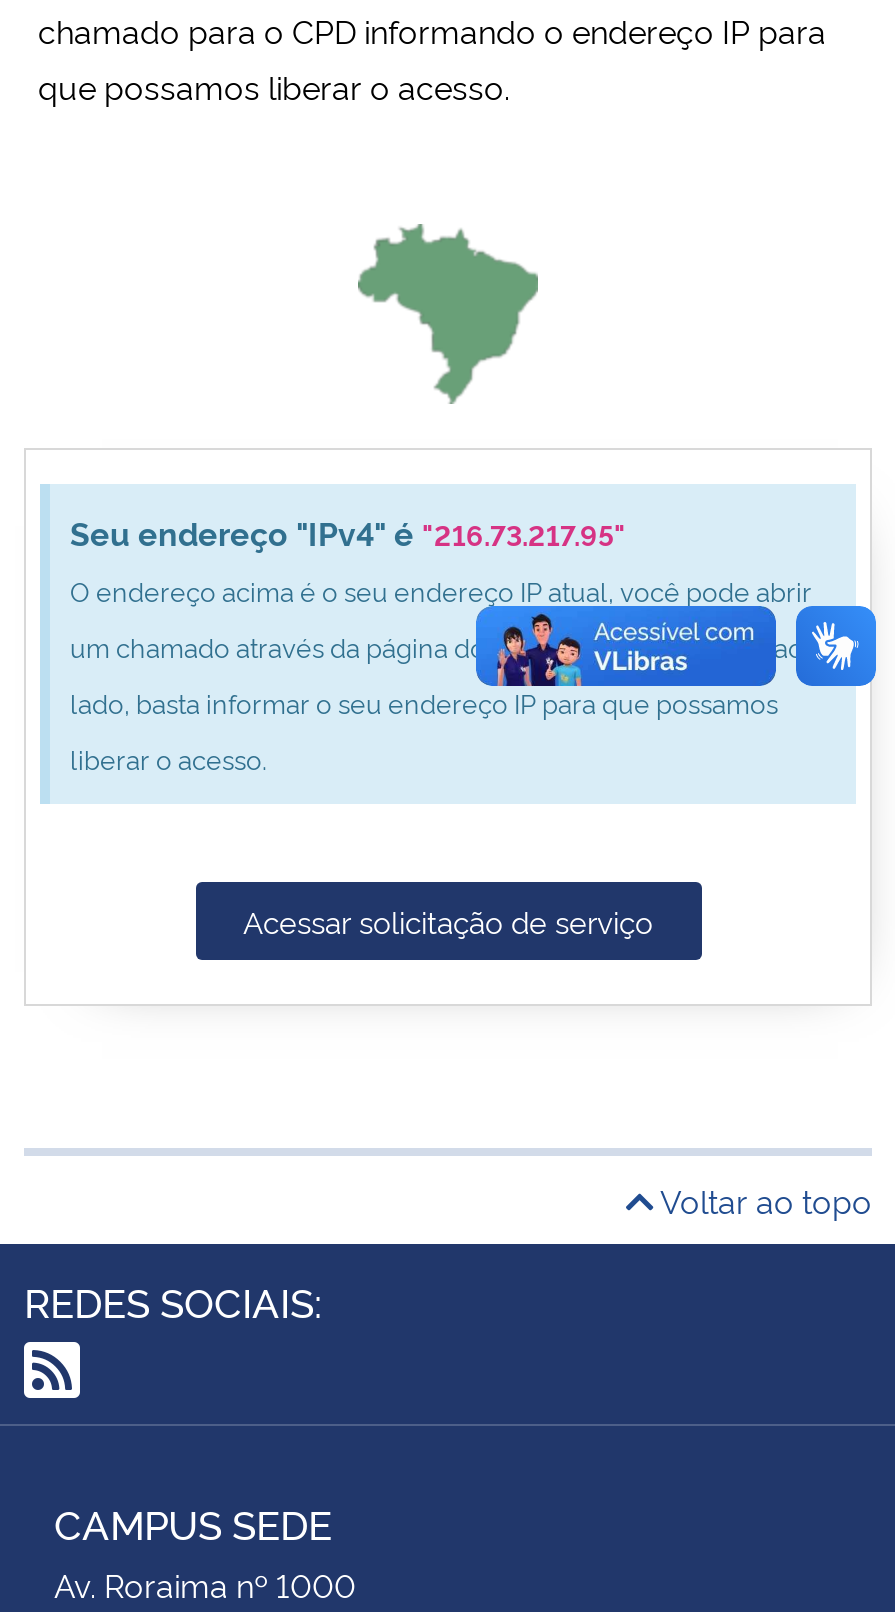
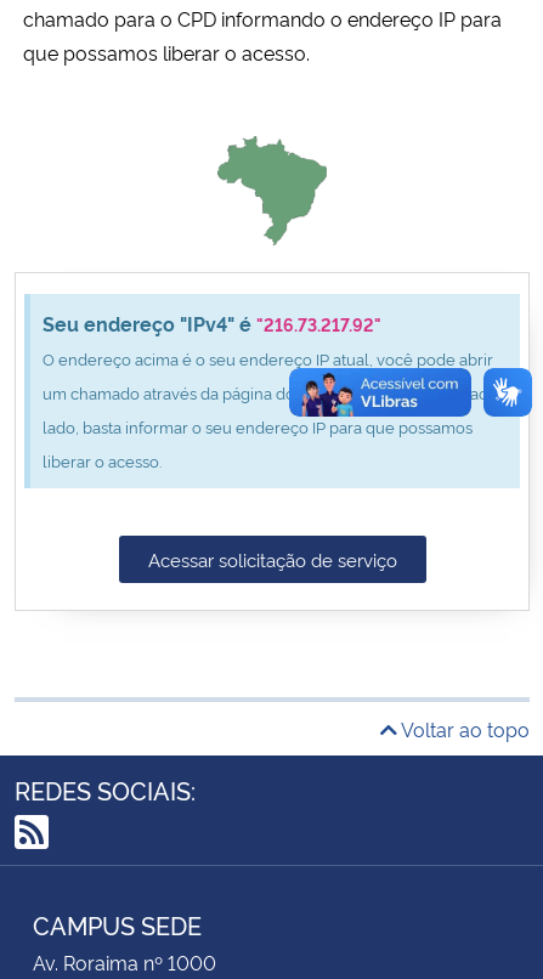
- Seu endereço "IPv4" é "216.73.217.95"
+ Seu endereço "IPv4" é "216.73.217.92"
